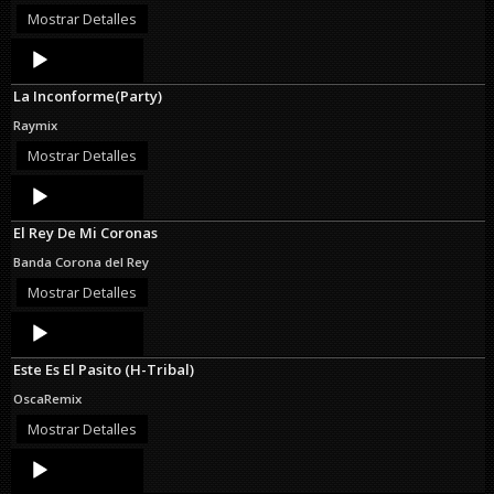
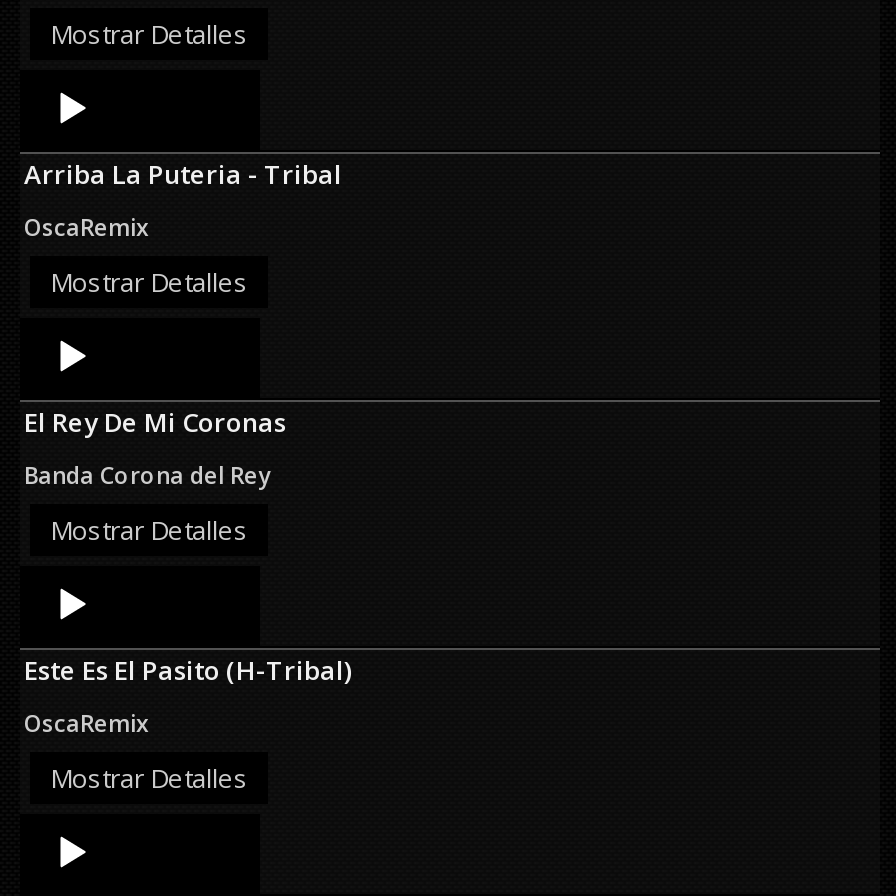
- La Inconforme(Party)
+ Arriba La Puteria - Tribal

- Raymix
+ OscaRemix
